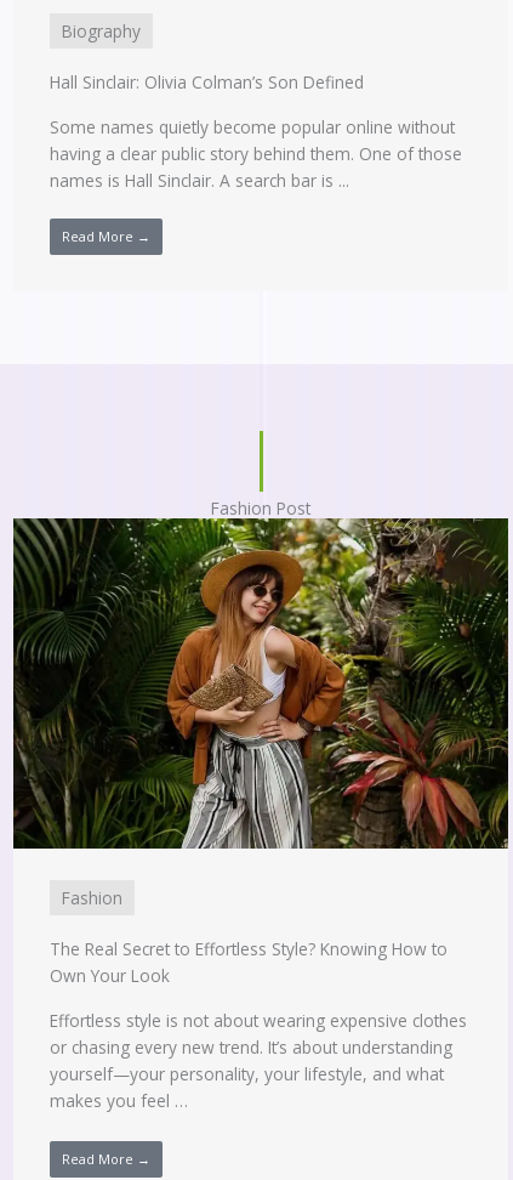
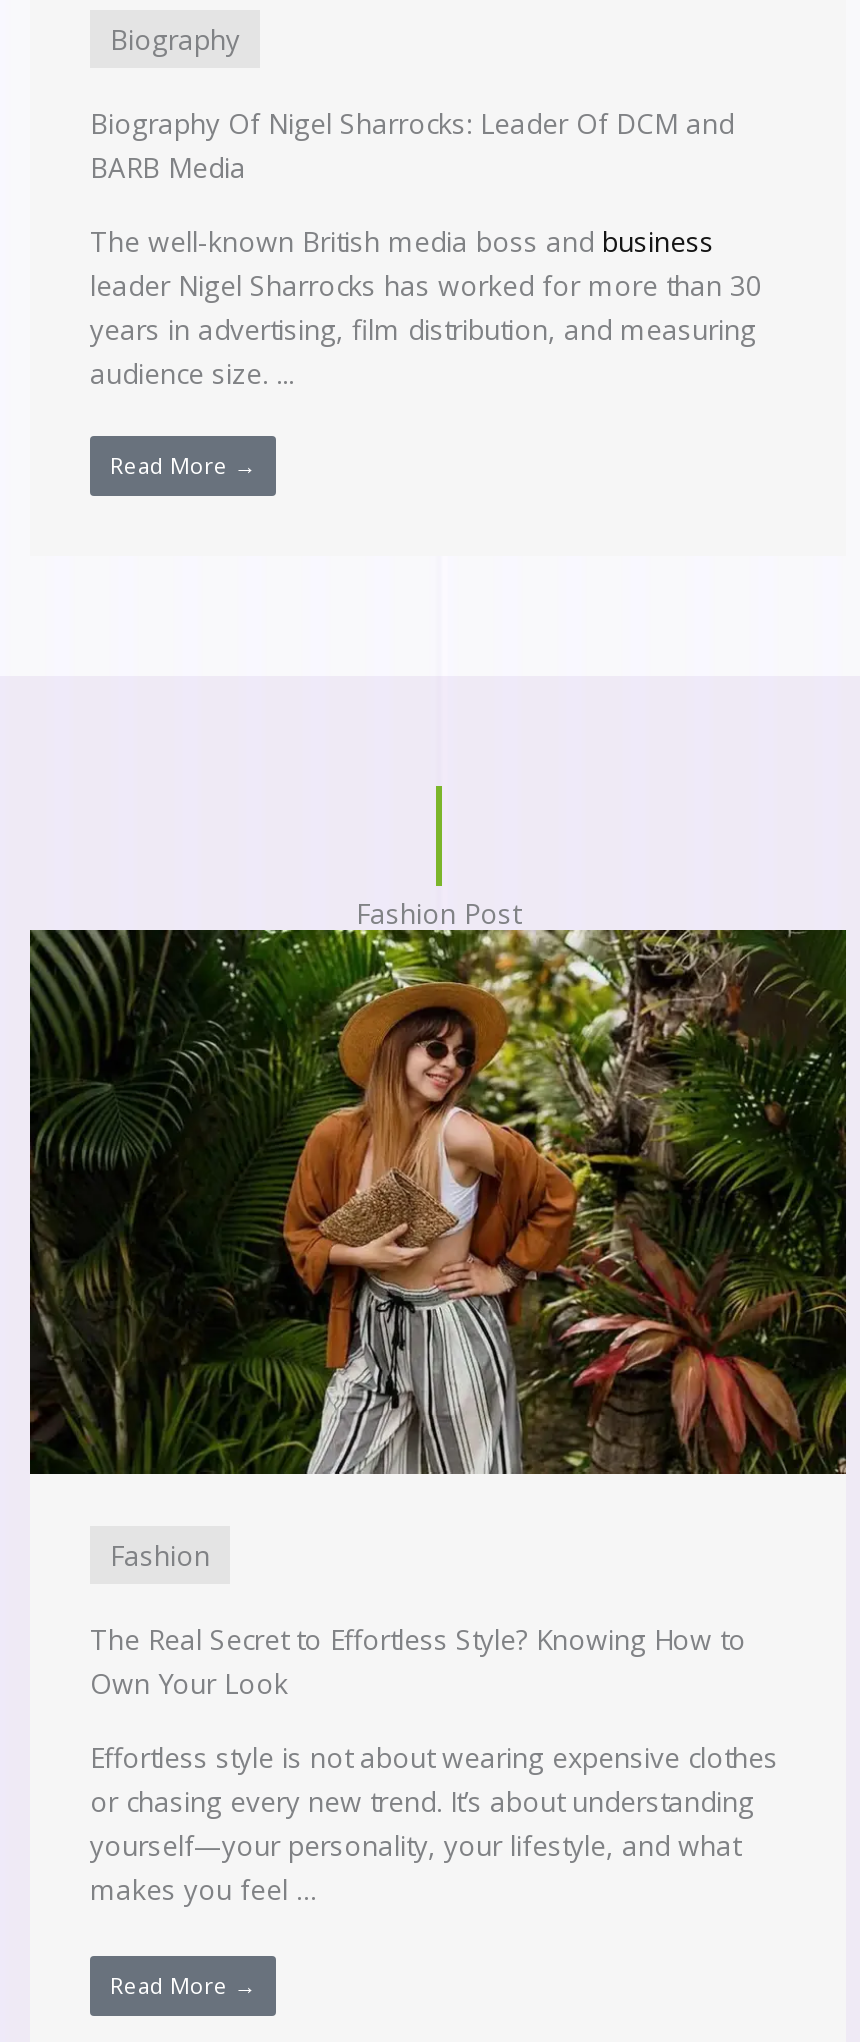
- Hall Sinclair: Olivia Colman’s Son Defined
+ Biography Of Nigel Sharrocks: Leader Of DCM and
+ BARB Media

- Some names quietly become popular online without
- having a clear public story behind them. One of those
- names is Hall Sinclair. A search bar is ...
+ The well-known British media boss and business
+ leader Nigel Sharrocks has worked for more than 30
+ years in advertising, film distribution, and measuring
+ audience size. ...
